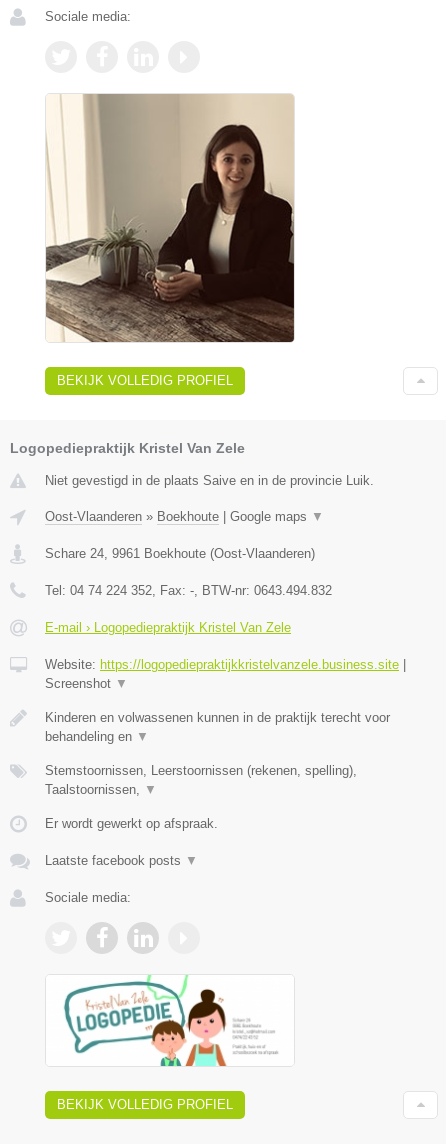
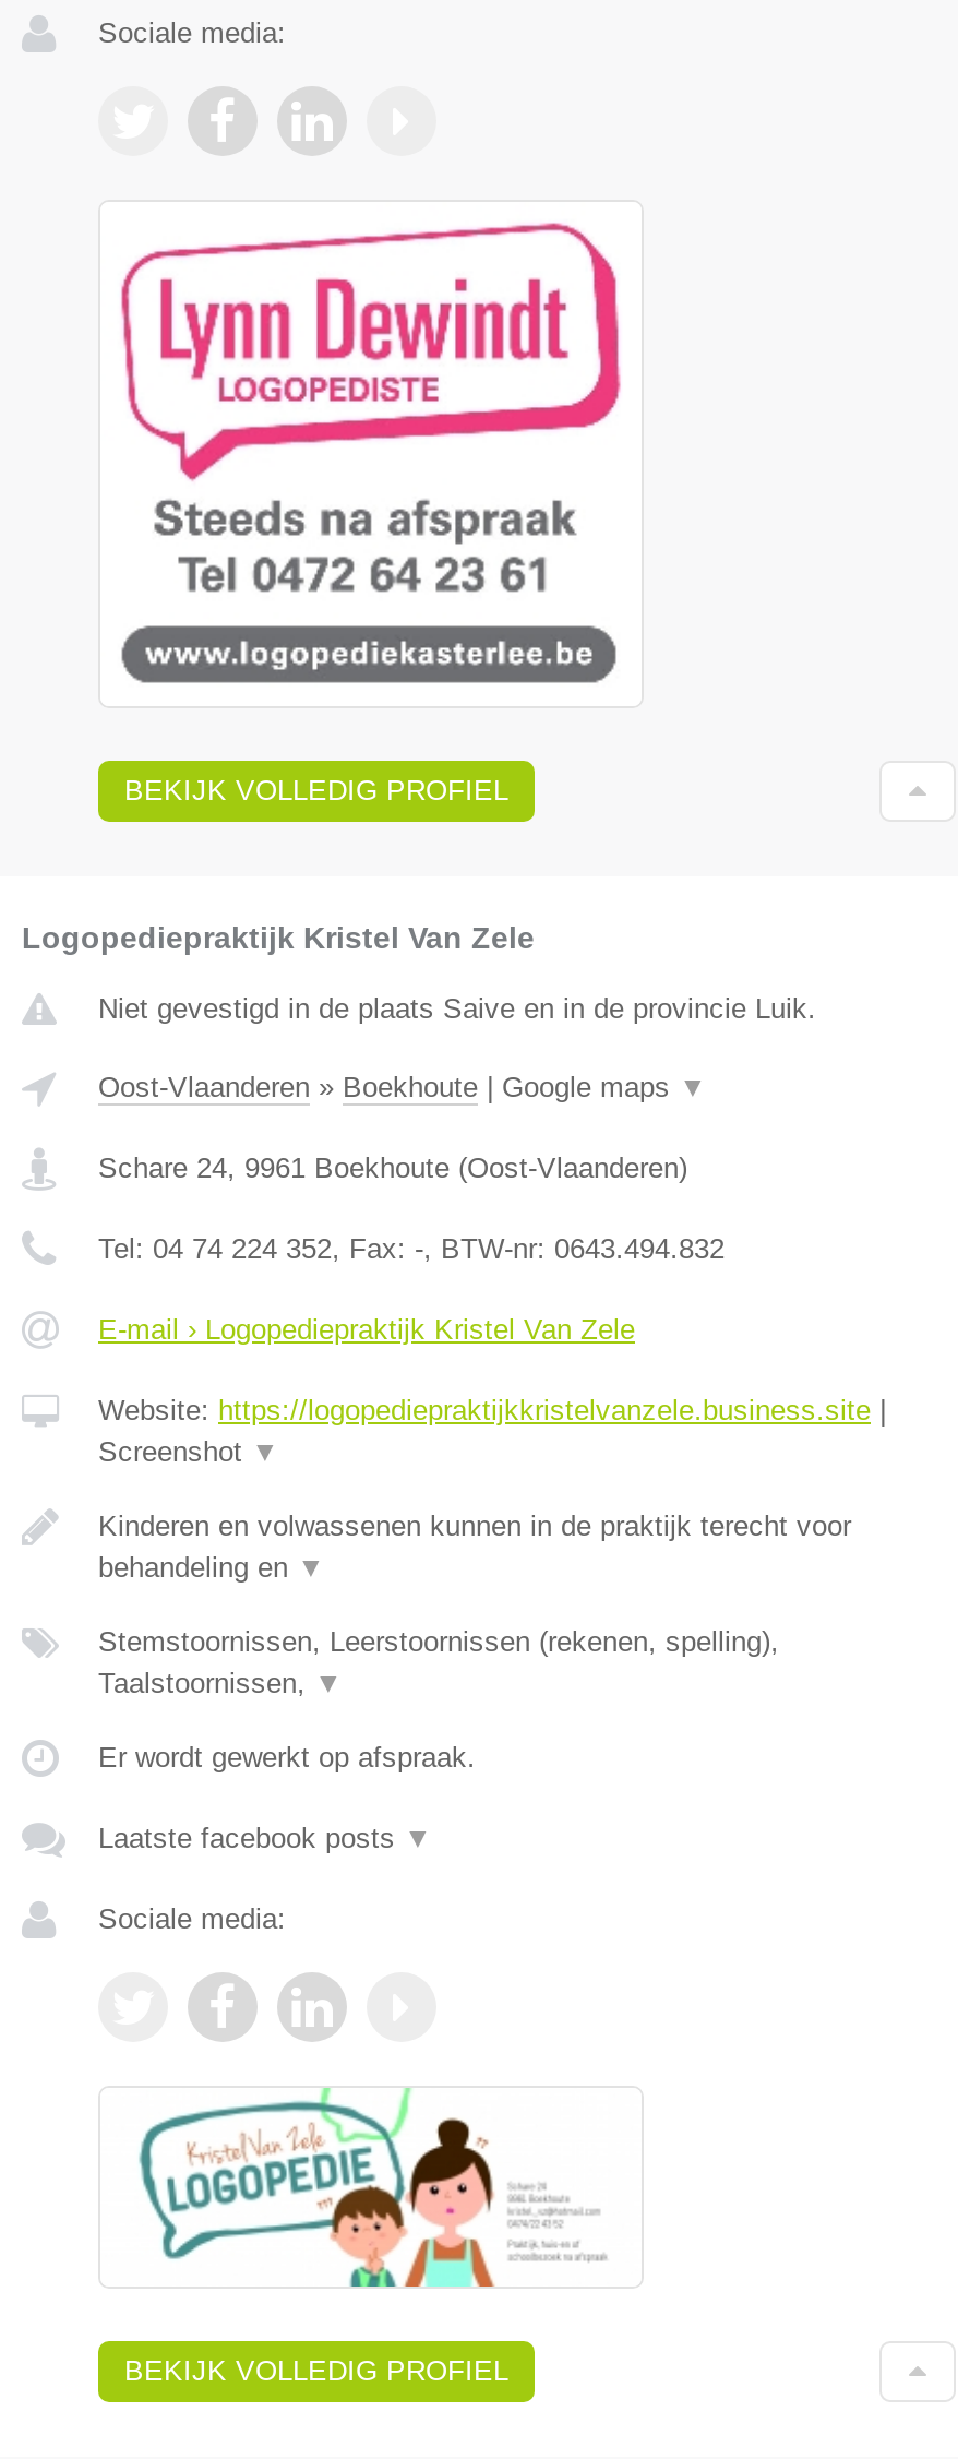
- [image]
+ [image]
